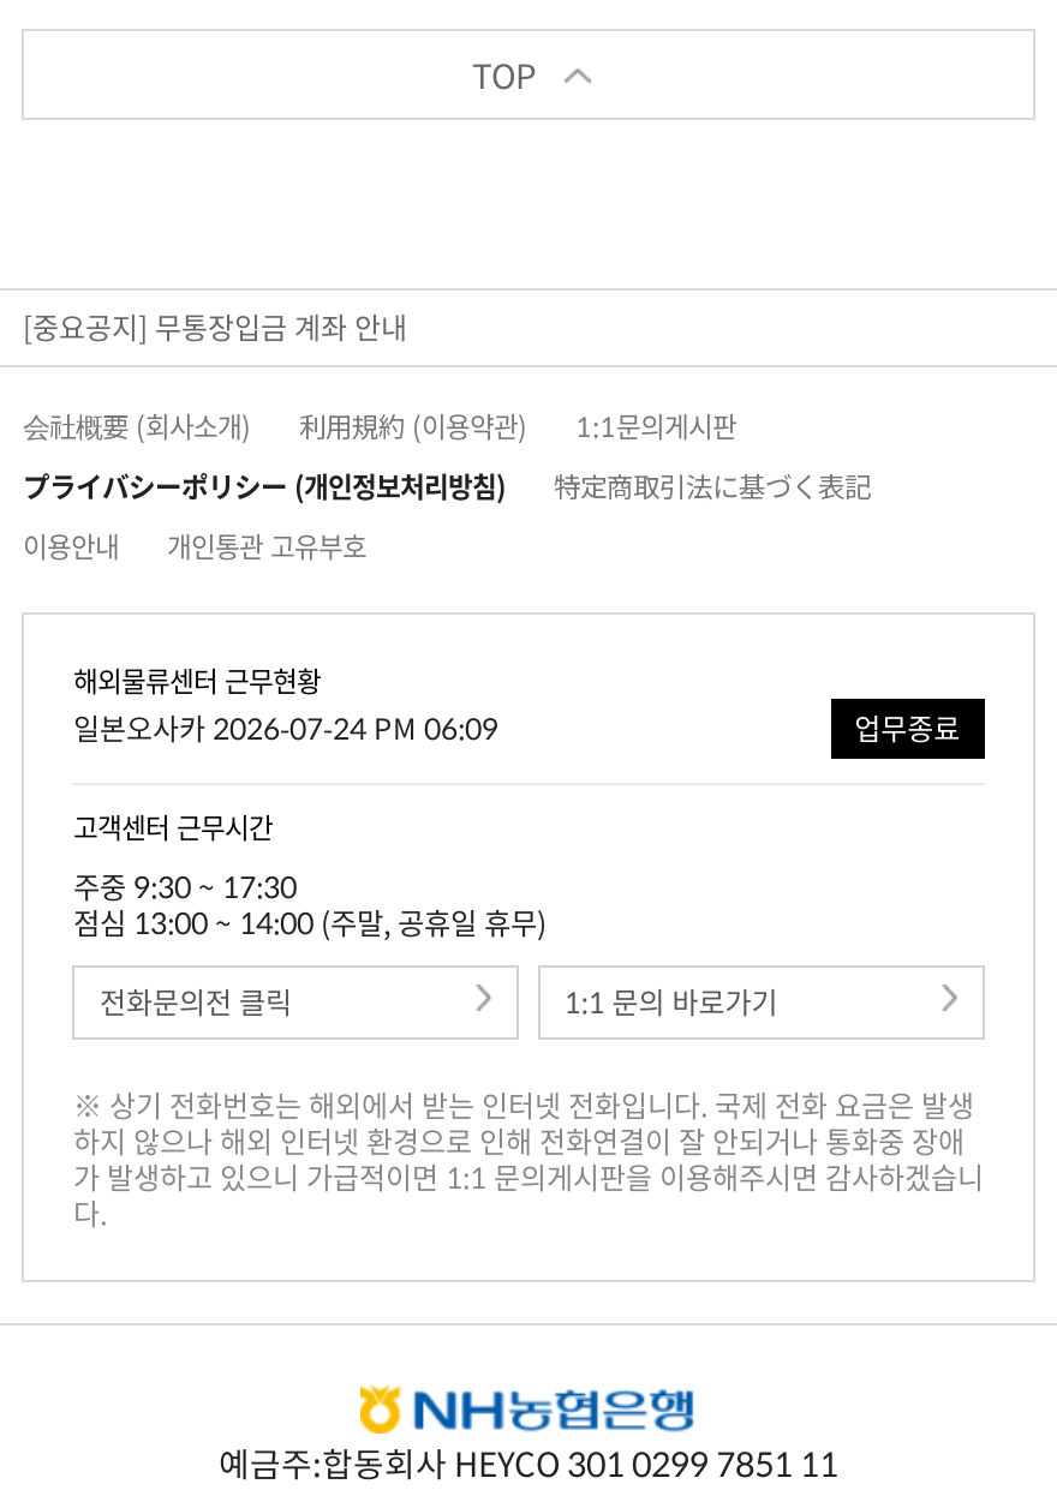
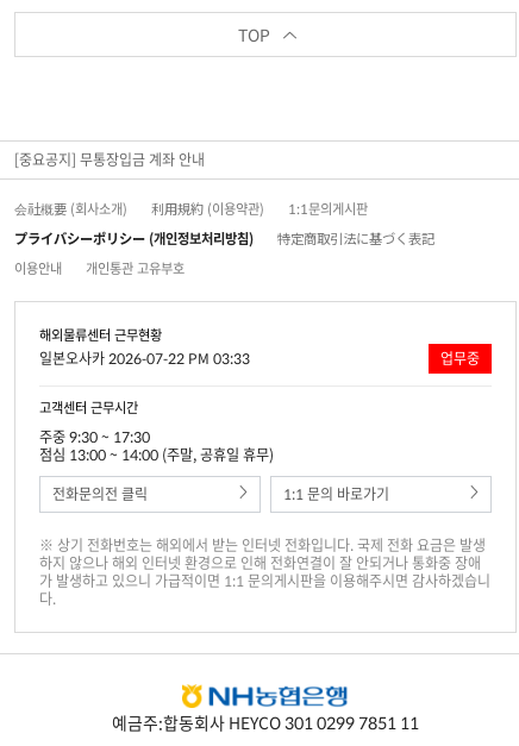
- 일본오사카 2026-07-24 PM 06:09
- 업무종료
+ 일본오사카 2026-07-22 PM 03:33
+ 업무중
